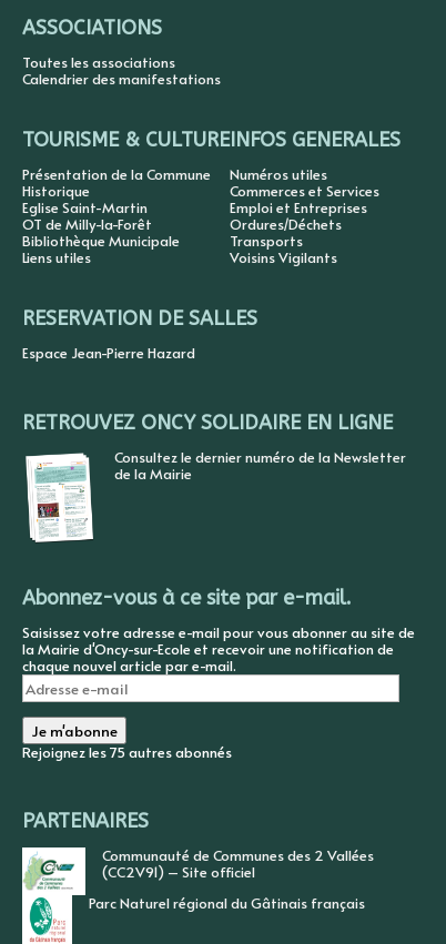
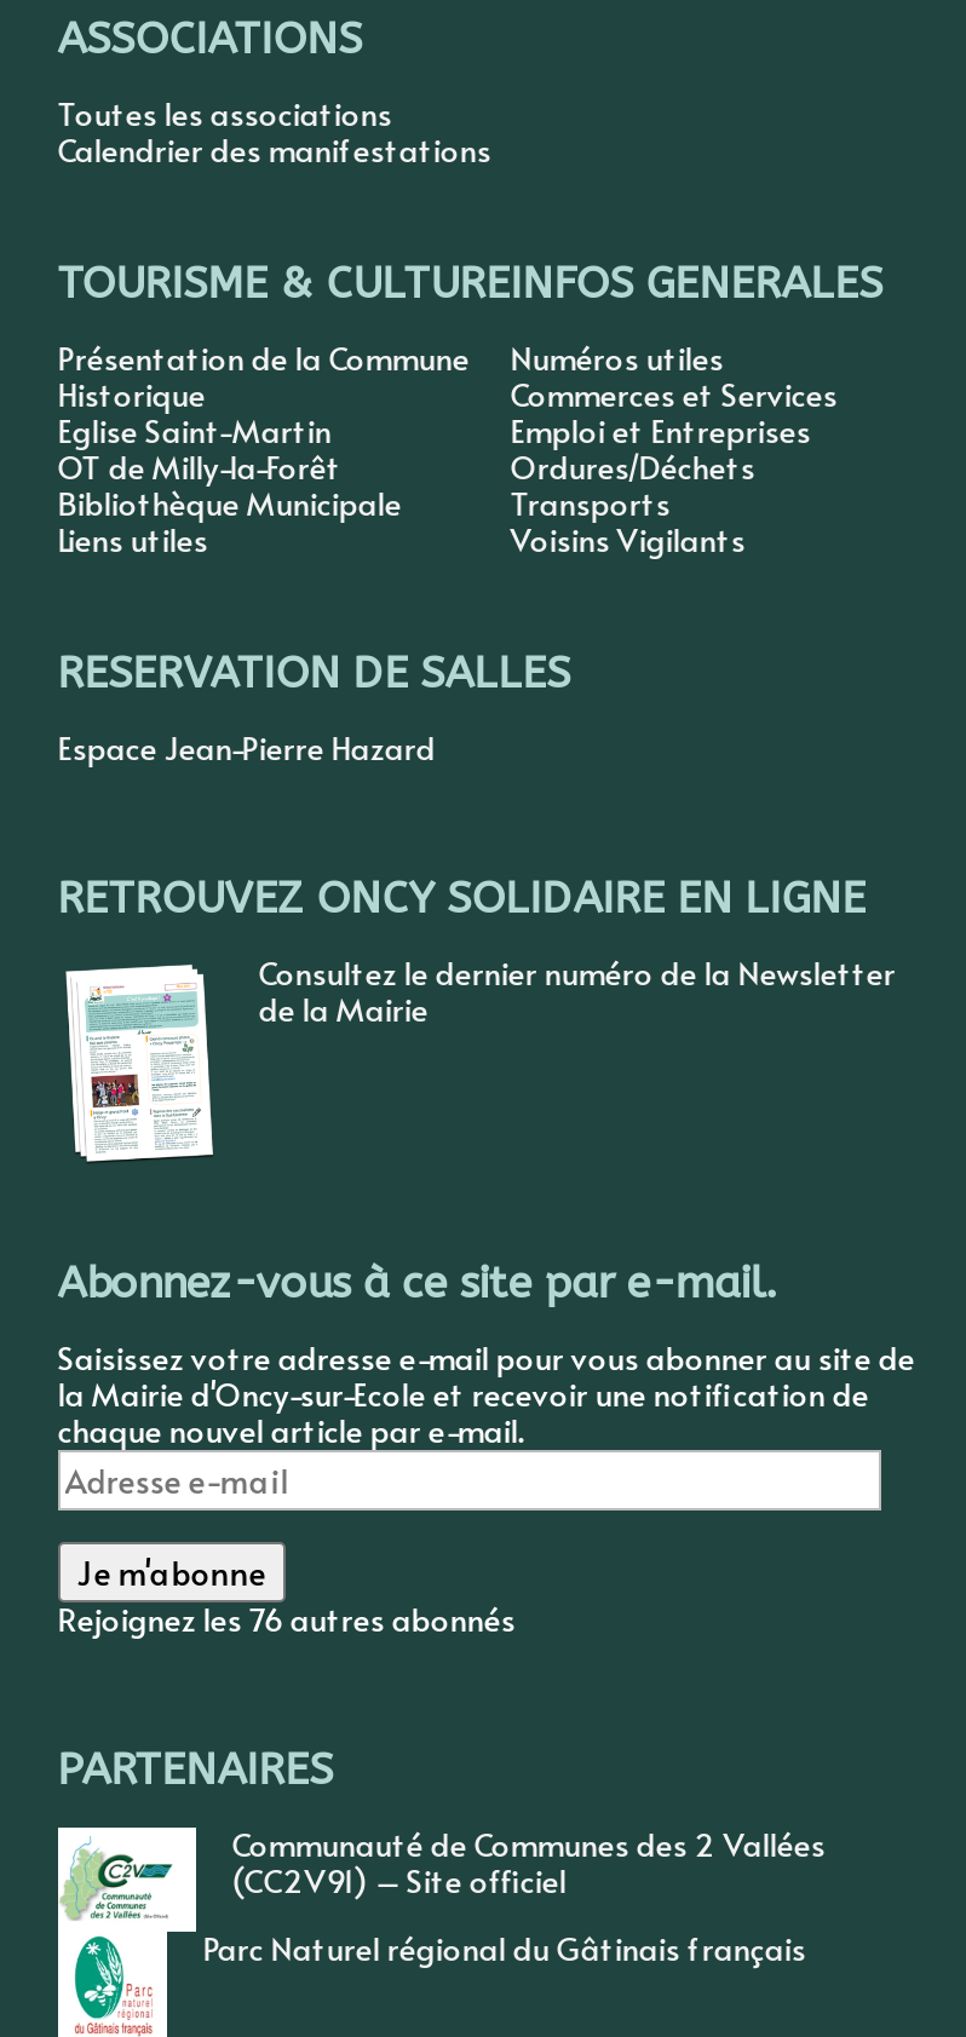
- Rejoignez les 75 autres abonnés
+ Rejoignez les 76 autres abonnés
